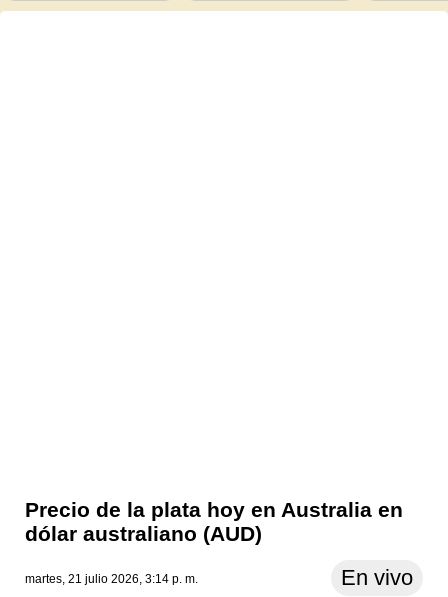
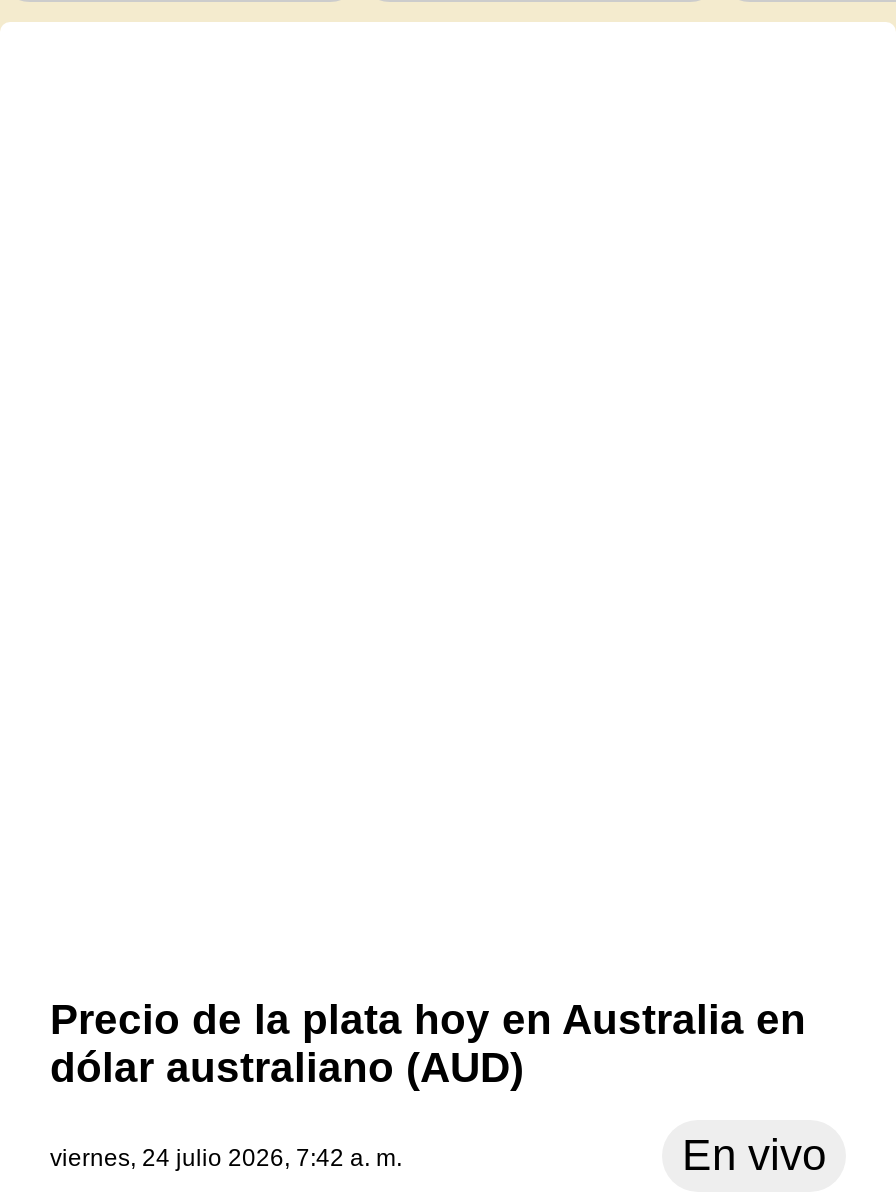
- martes, 21 julio 2026, 3:14 p. m.
+ viernes, 24 julio 2026, 7:42 a. m.
